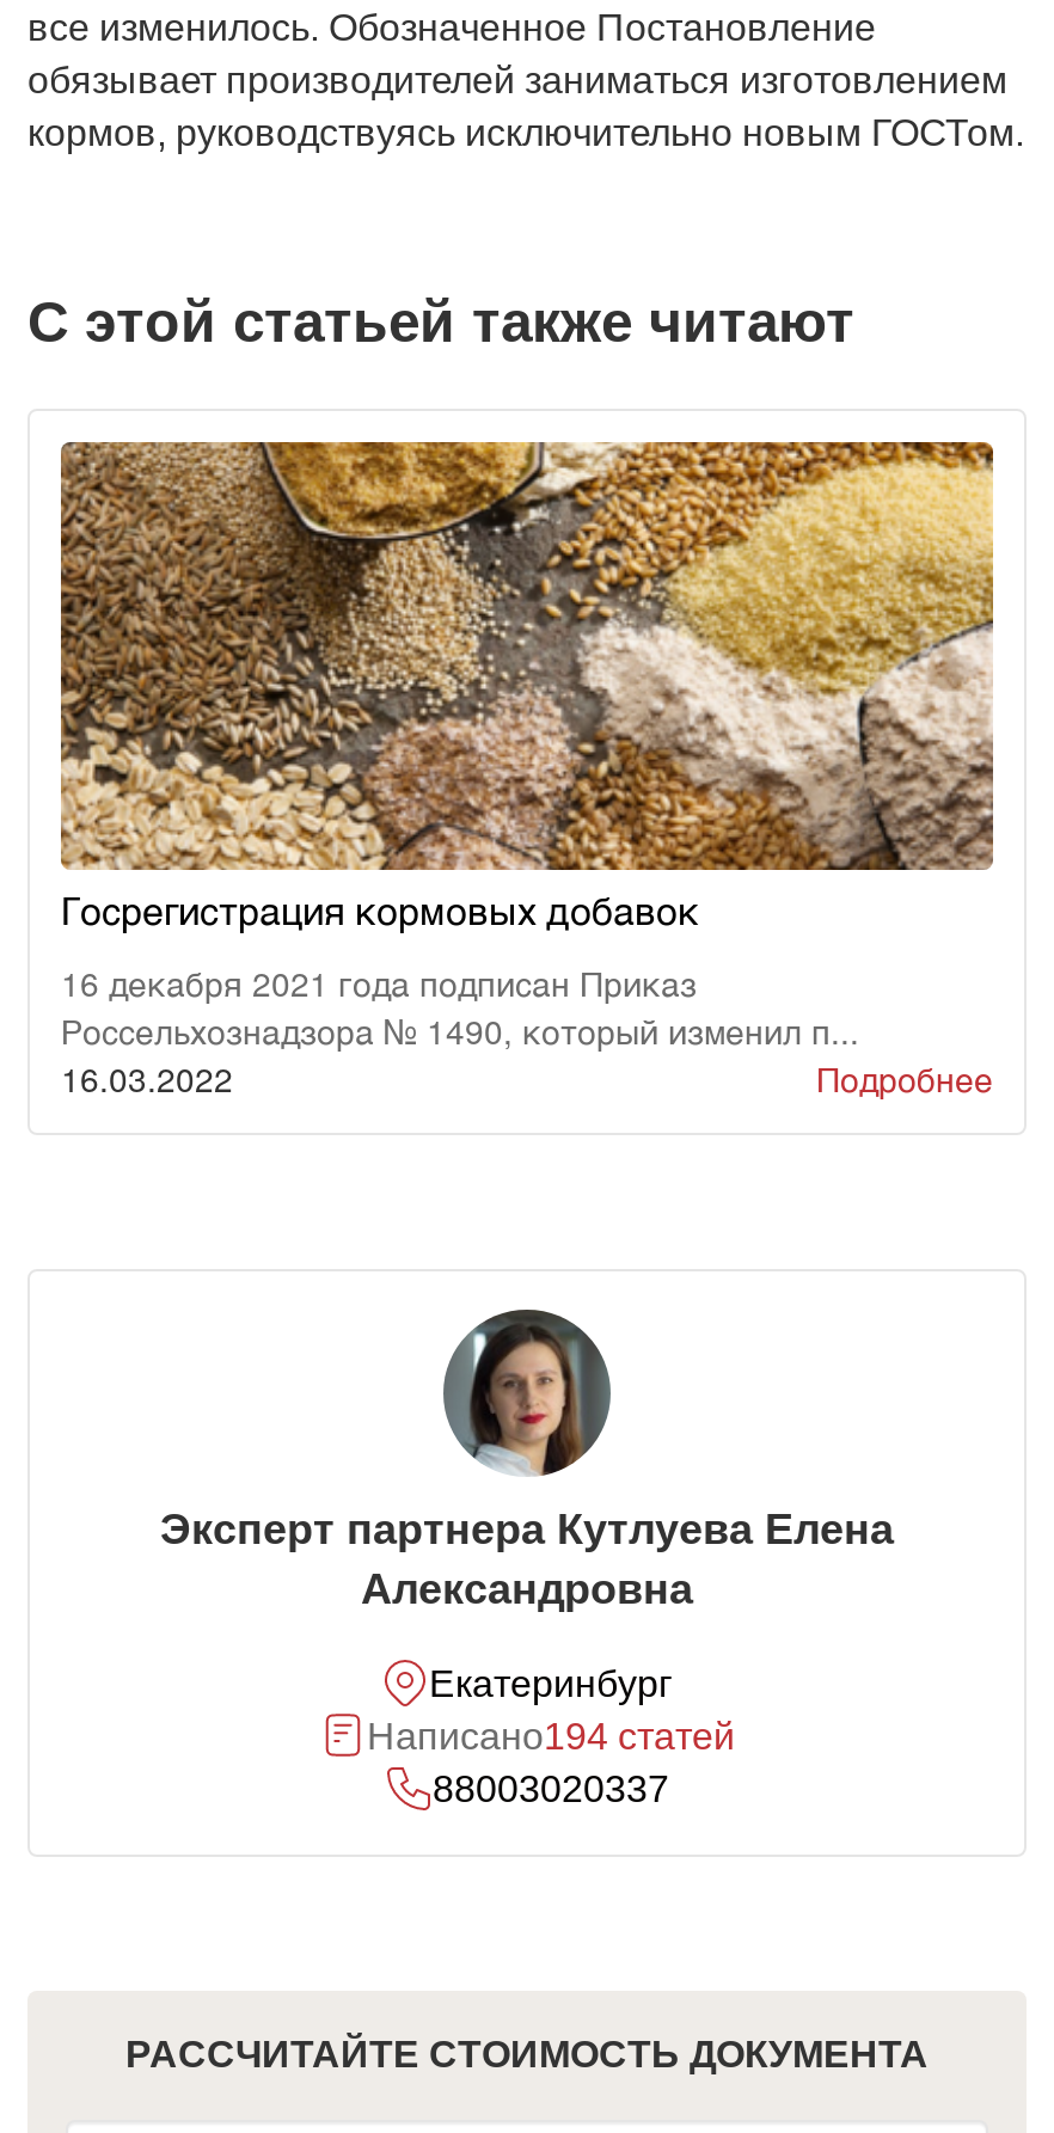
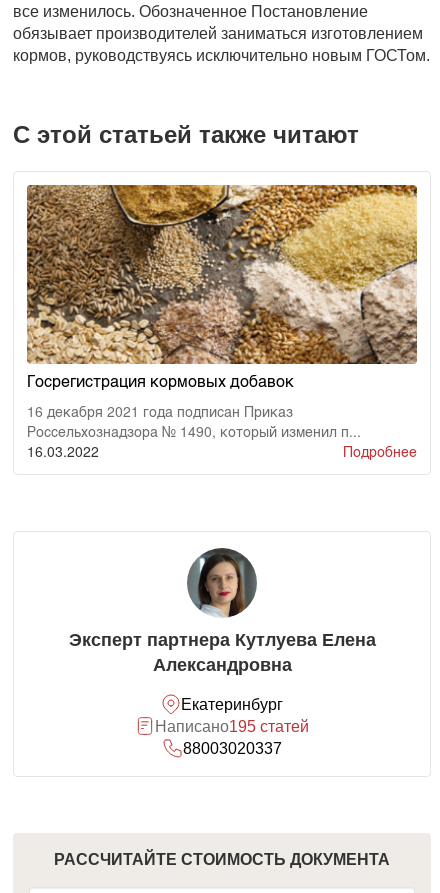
- Написано194 статей
+ Написано195 статей
